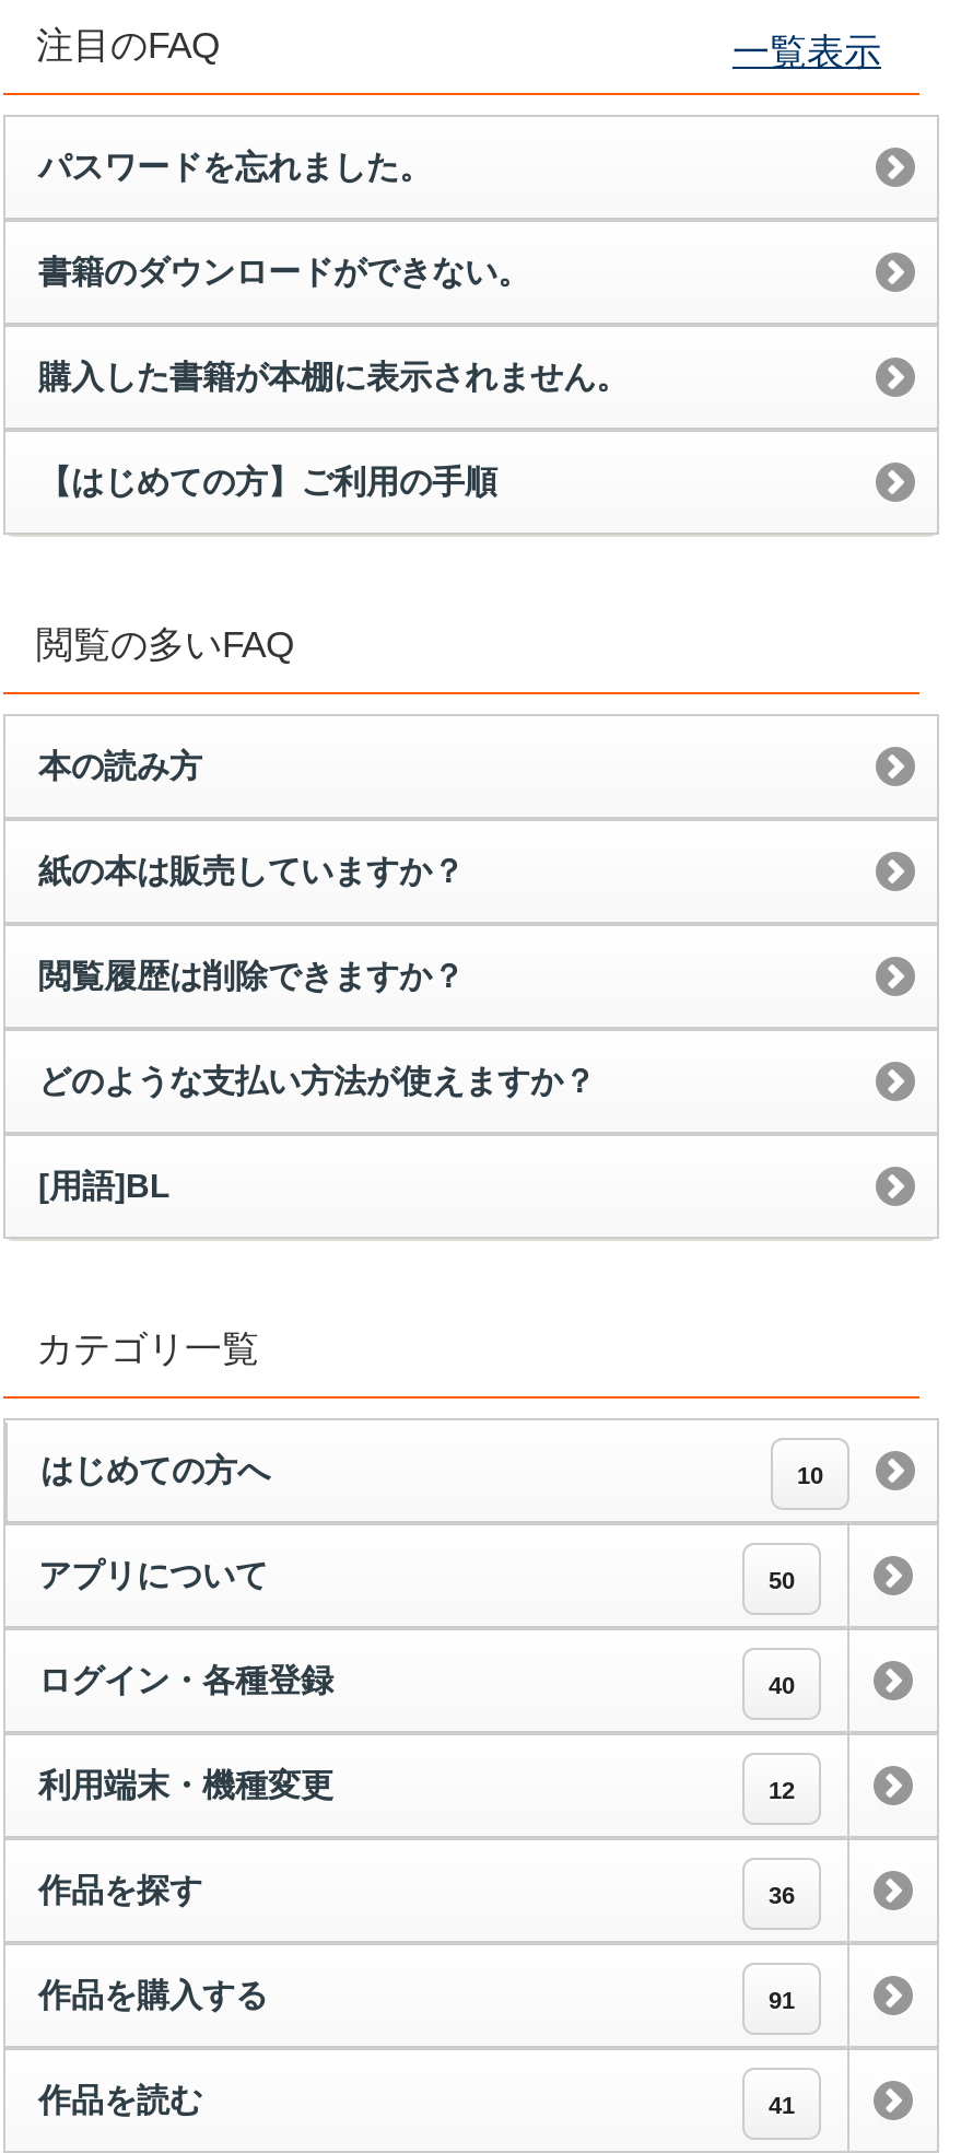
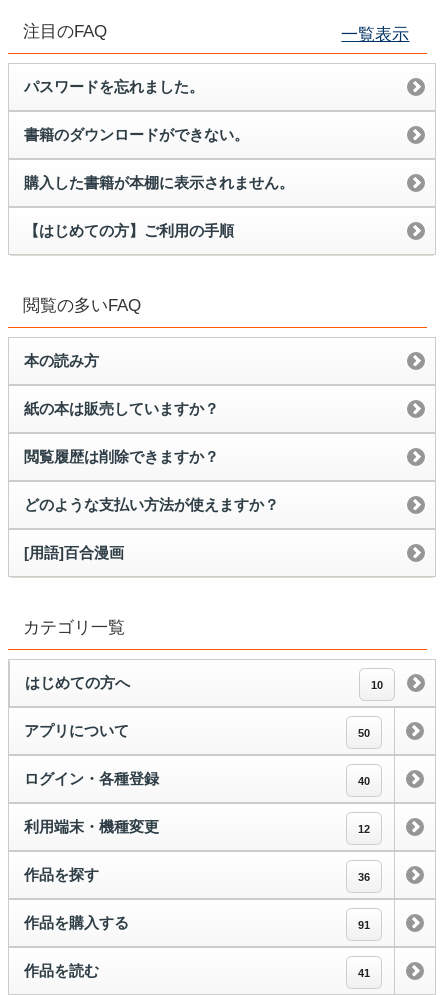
- [用語]BL
+ [用語]百合漫画
